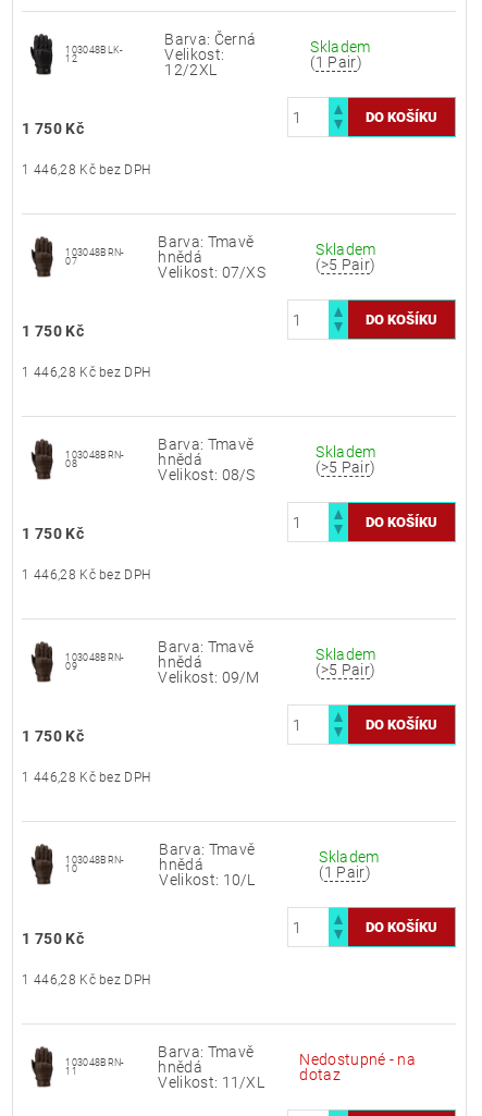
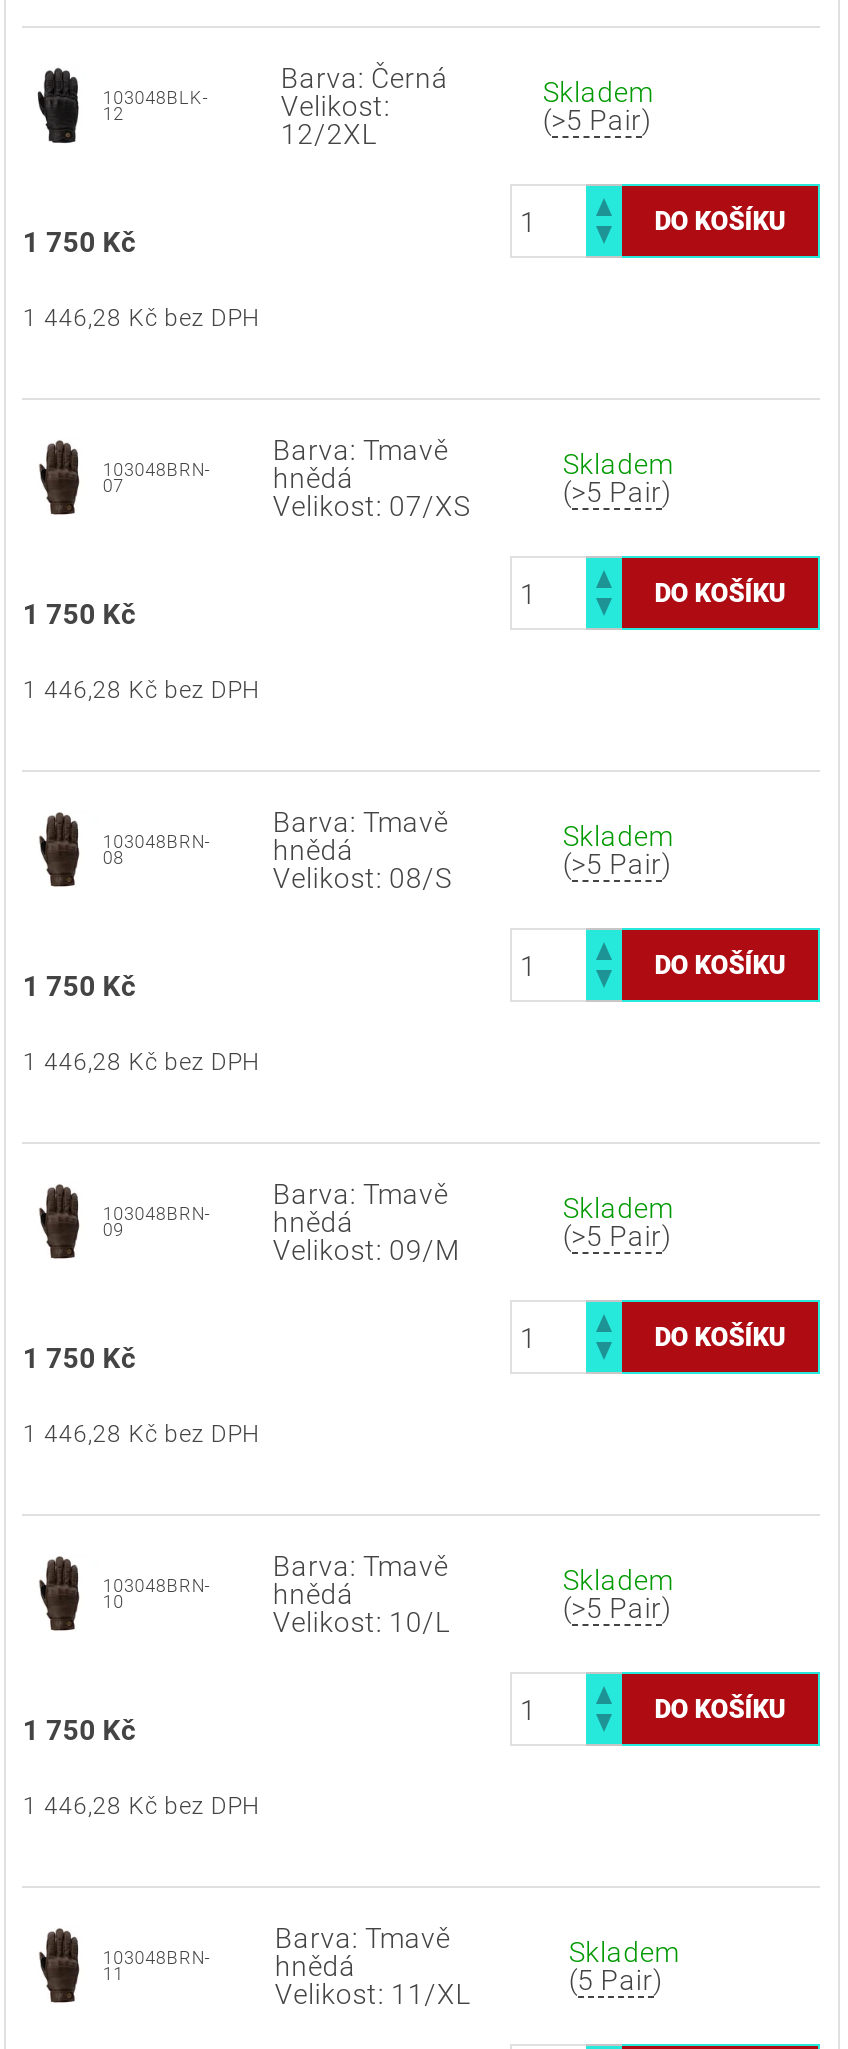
- (1 Pair)
+ (>5 Pair)

- (1 Pair)
+ (>5 Pair)

- Nedostupné - na
- dotaz
+ Skladem
+ (5 Pair)
